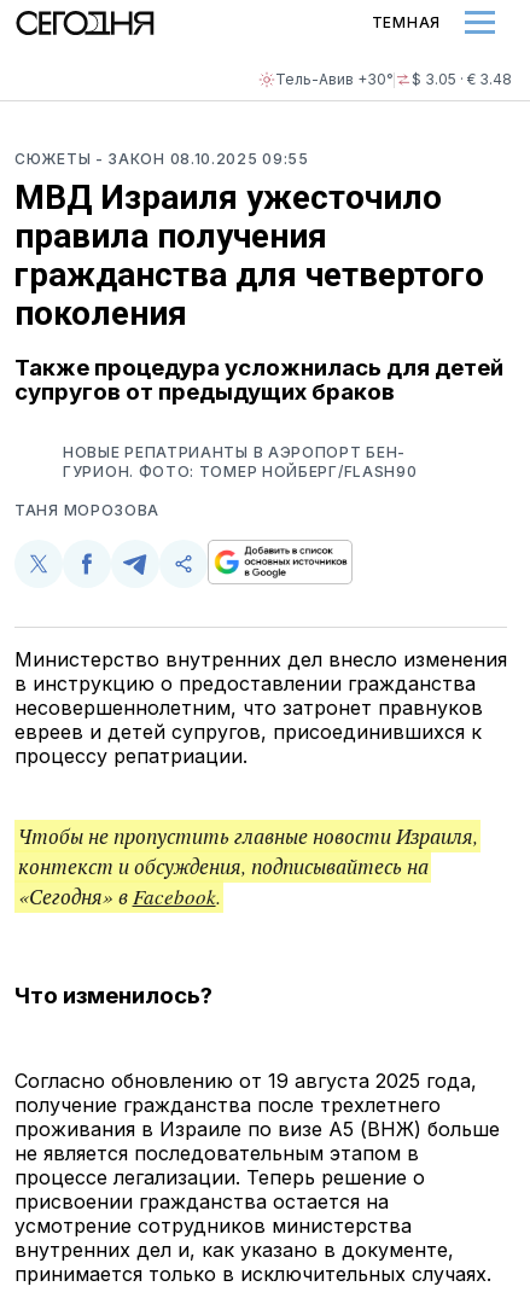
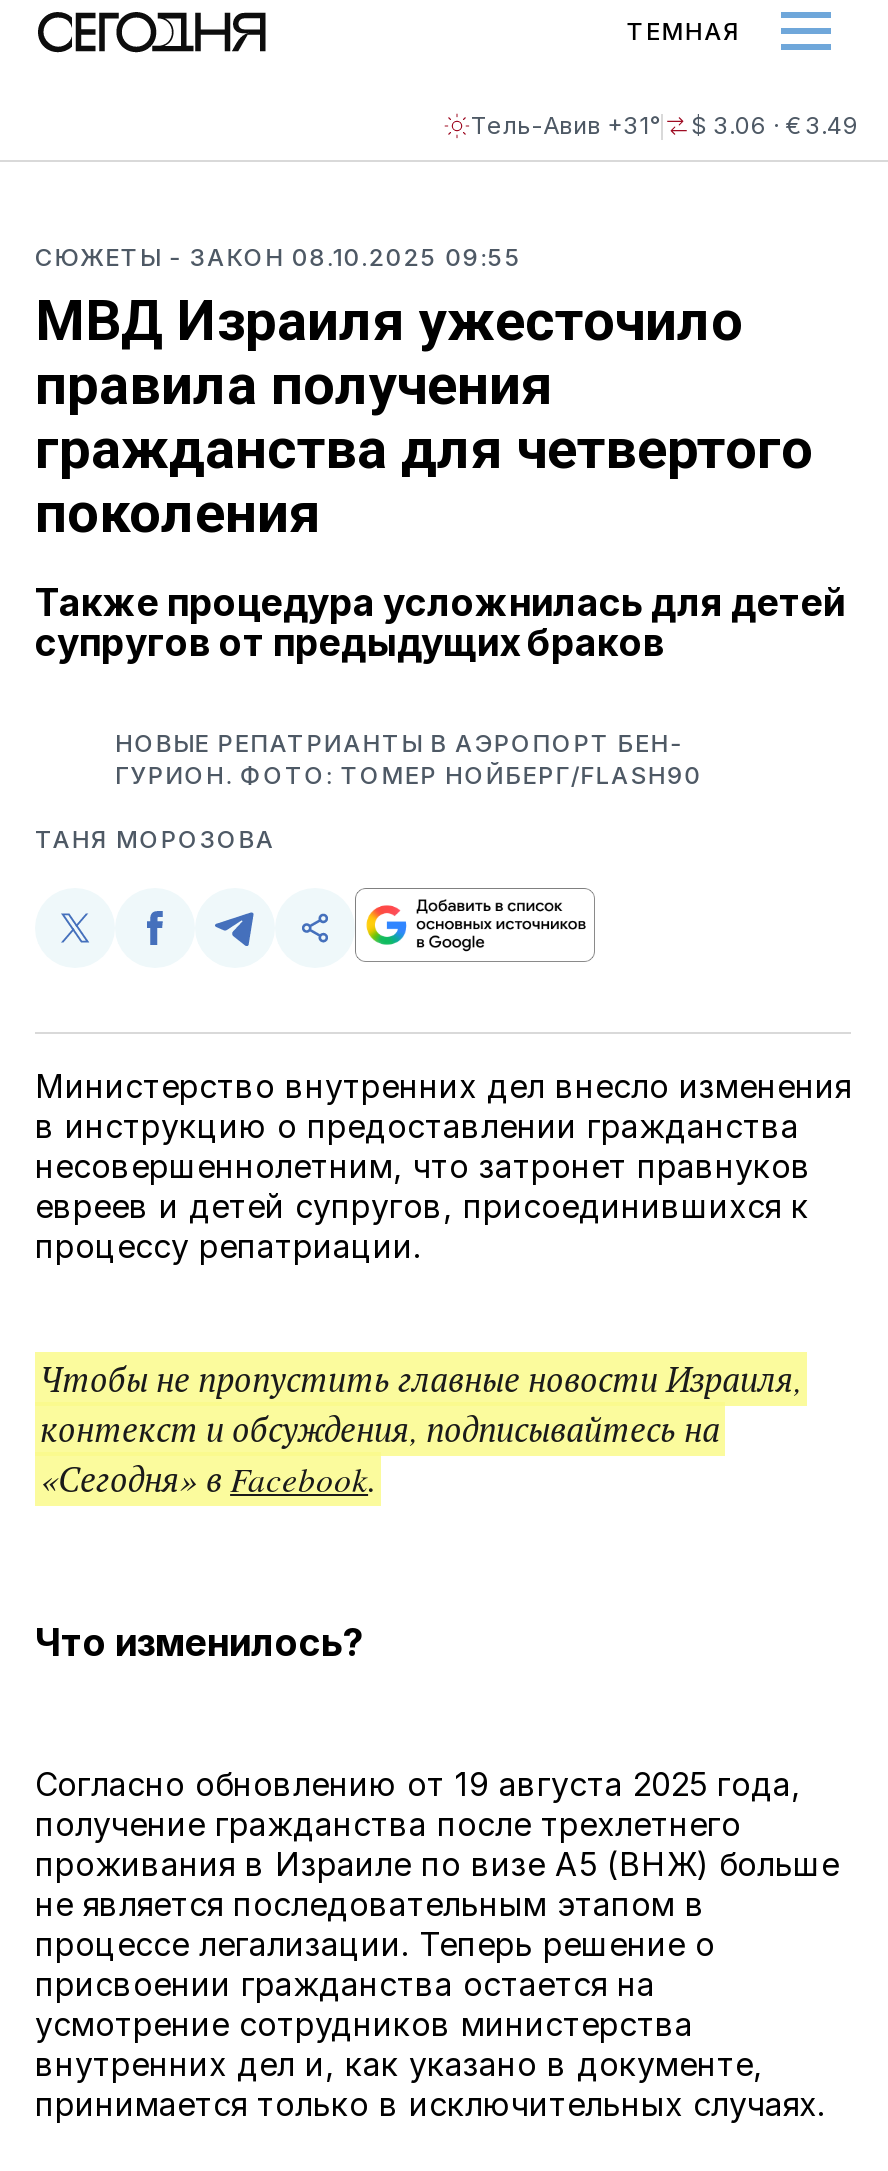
- Тель-Авив +30°
+ Тель-Авив +31°

- $ 3.05 · € 3.48
+ $ 3.06 · € 3.49
